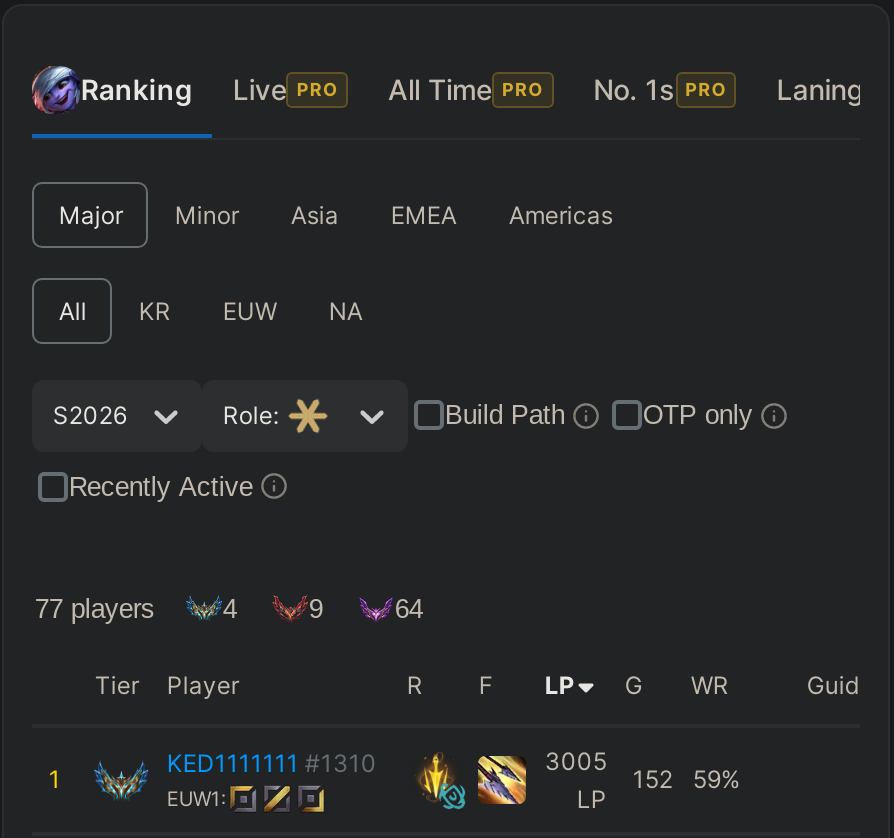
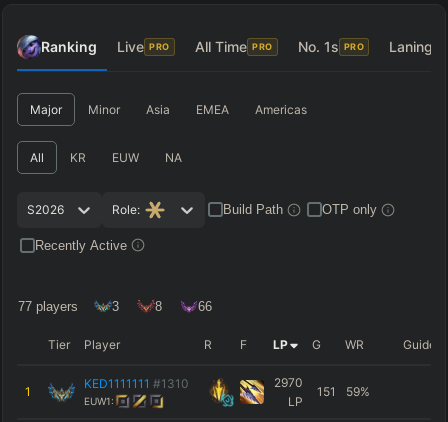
- 4
+ 3

- 9
+ 8

- 64
+ 66

- 3005
+ 2970

- 152 59%
+ 151 59%
